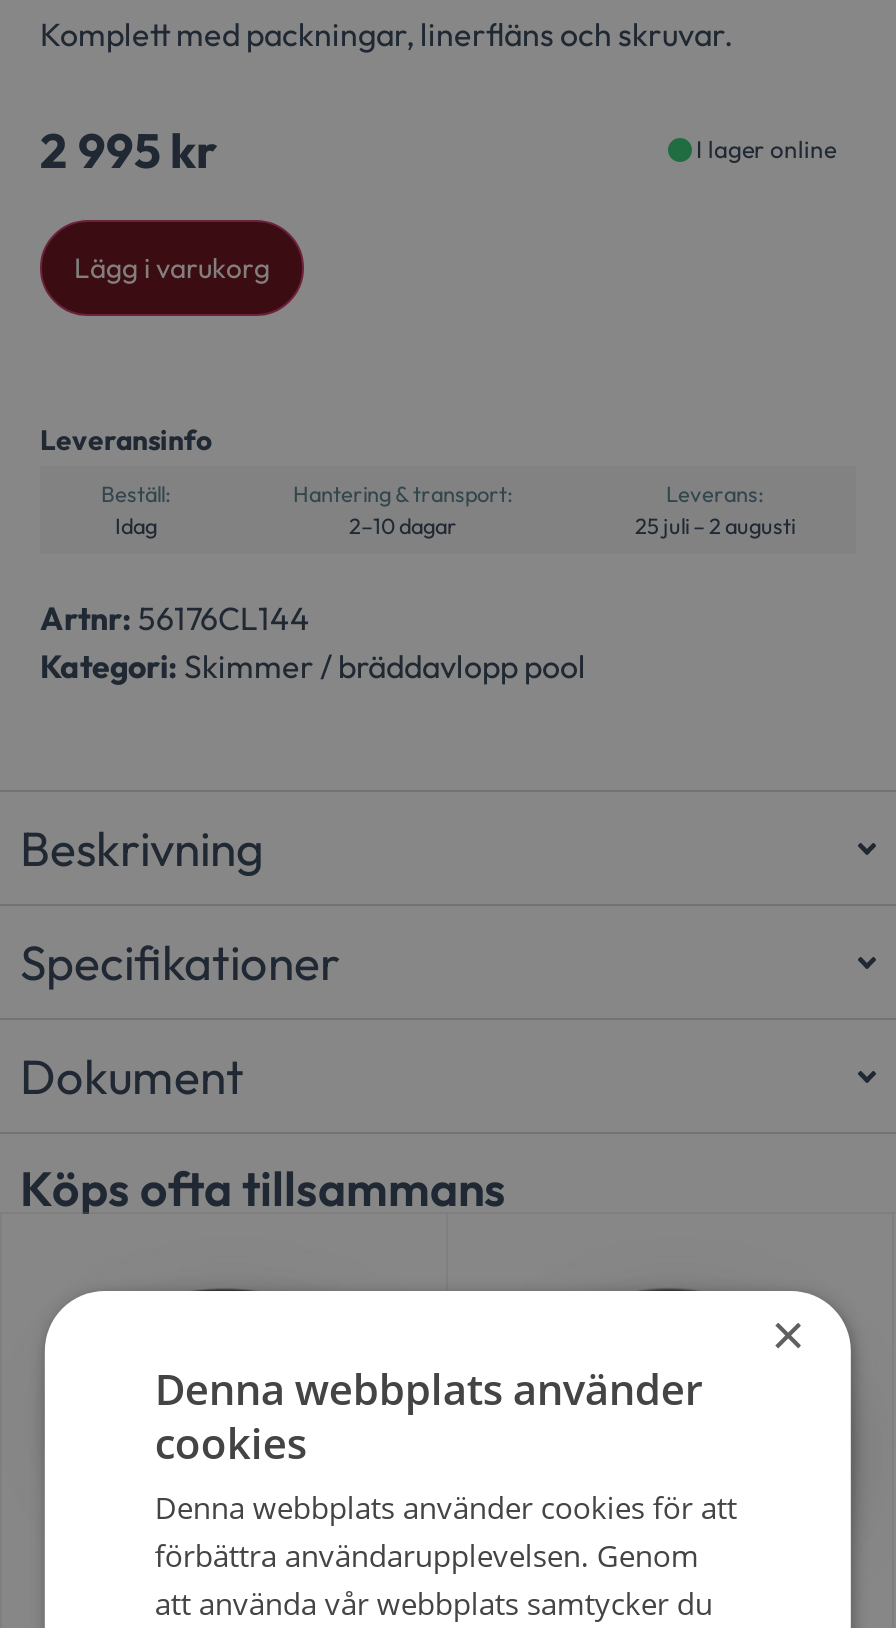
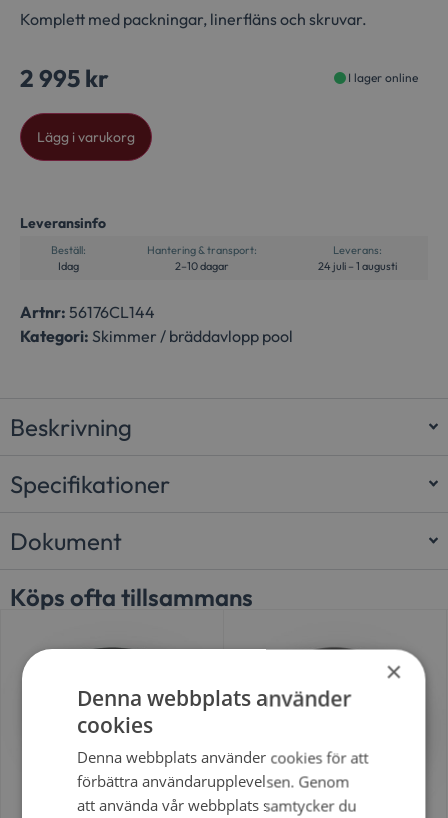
- 25 juli – 2 augusti
+ 24 juli – 1 augusti
